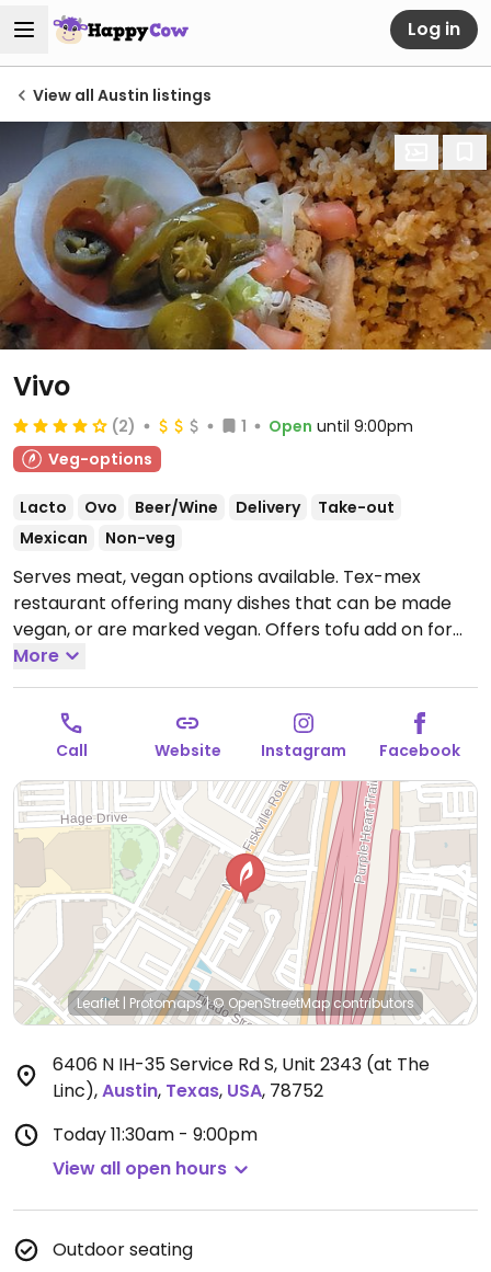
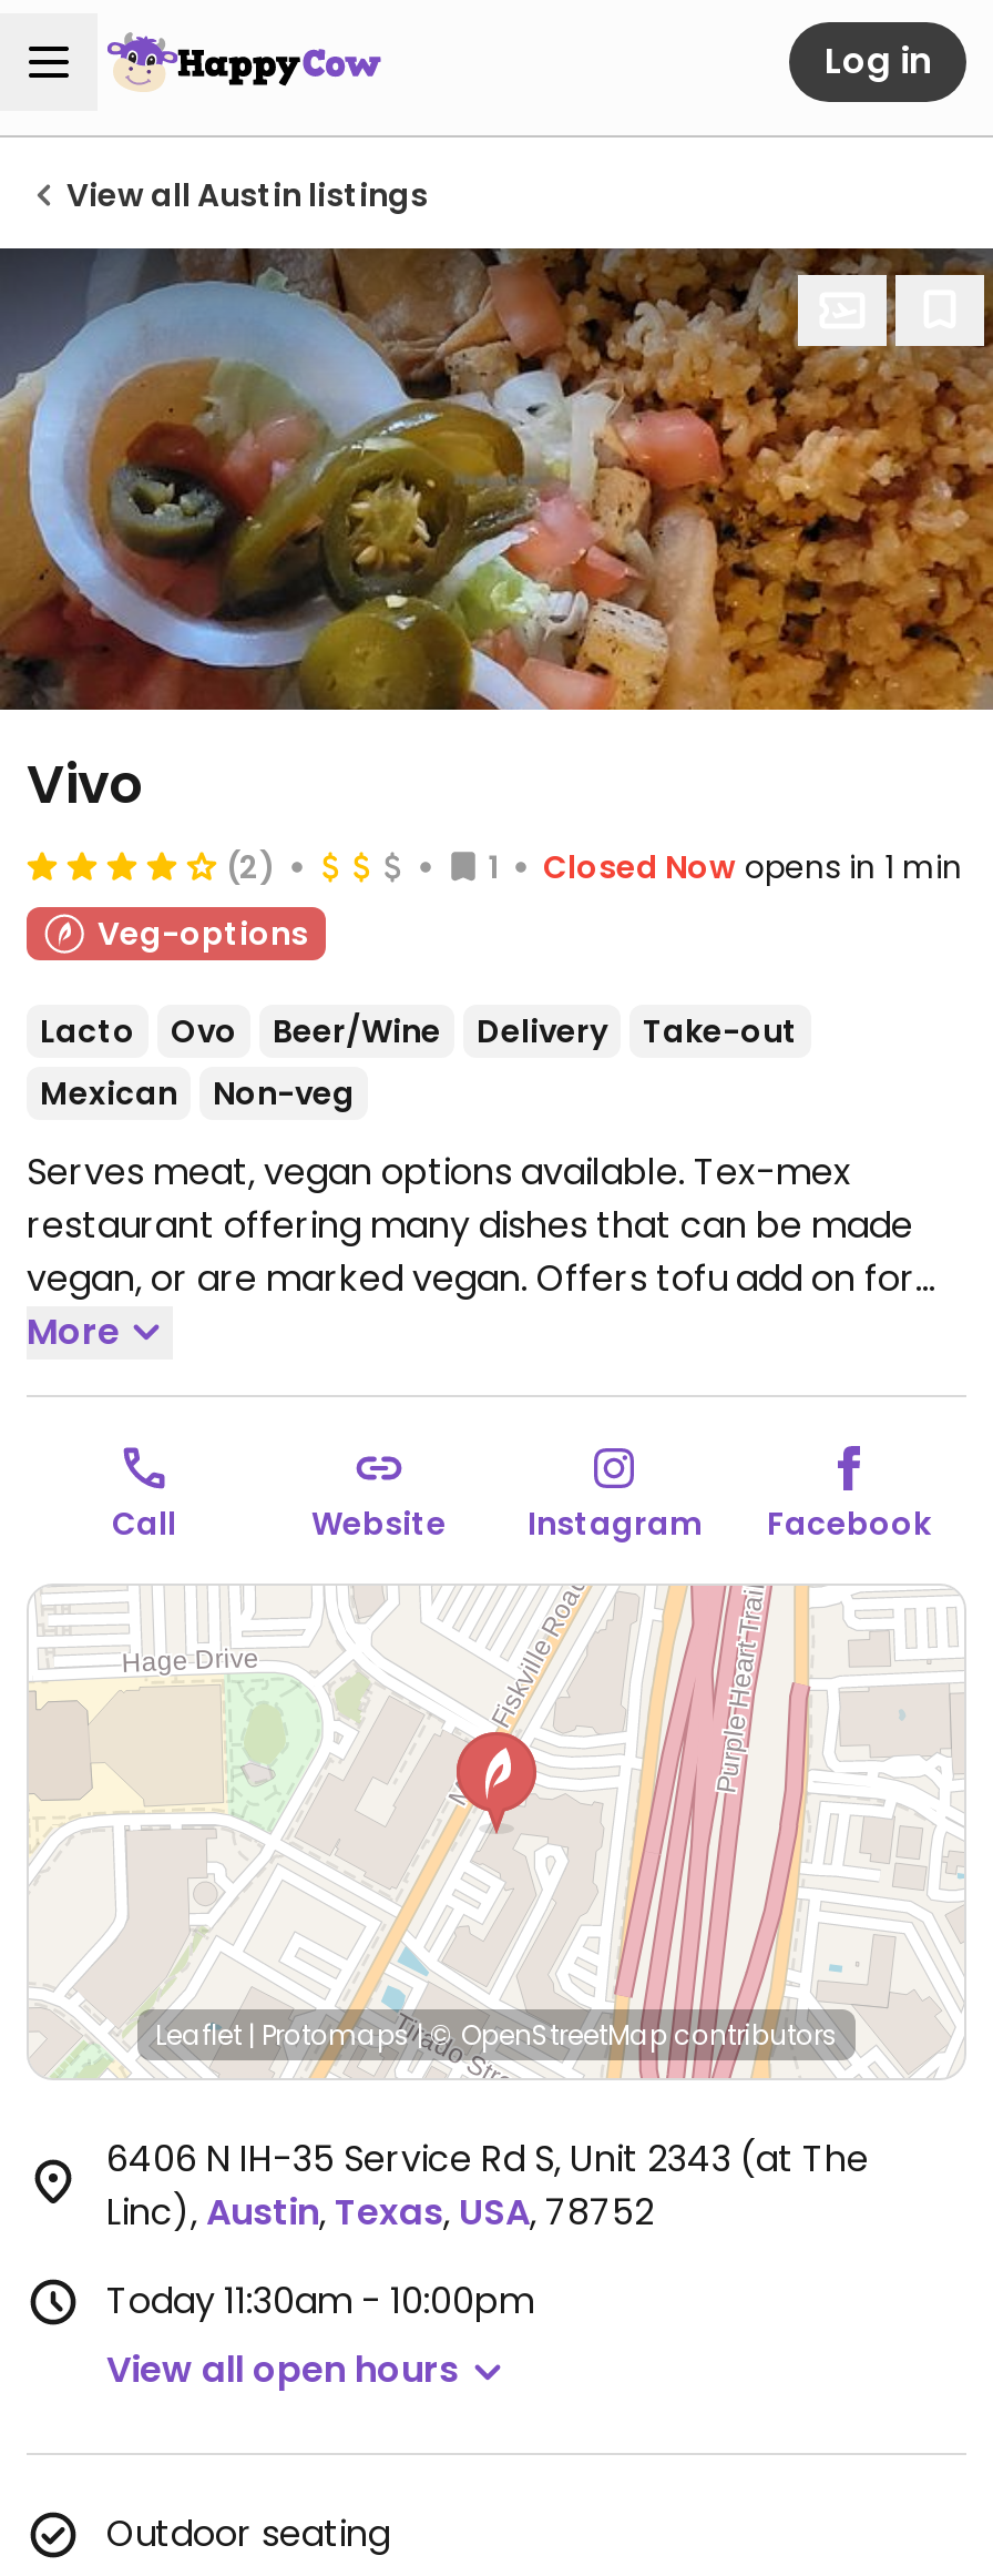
- Open until 9:00pm
+ Closed Now opens in 1 min

- Today 11:30am - 9:00pm
+ Today 11:30am - 10:00pm
